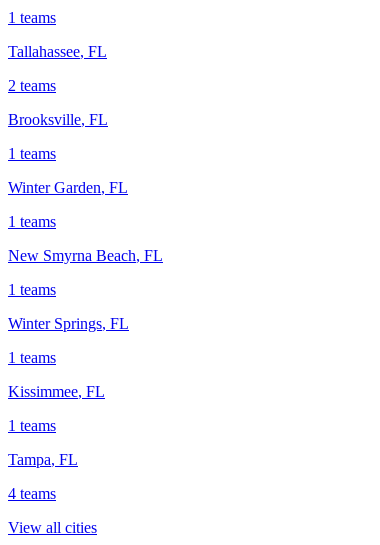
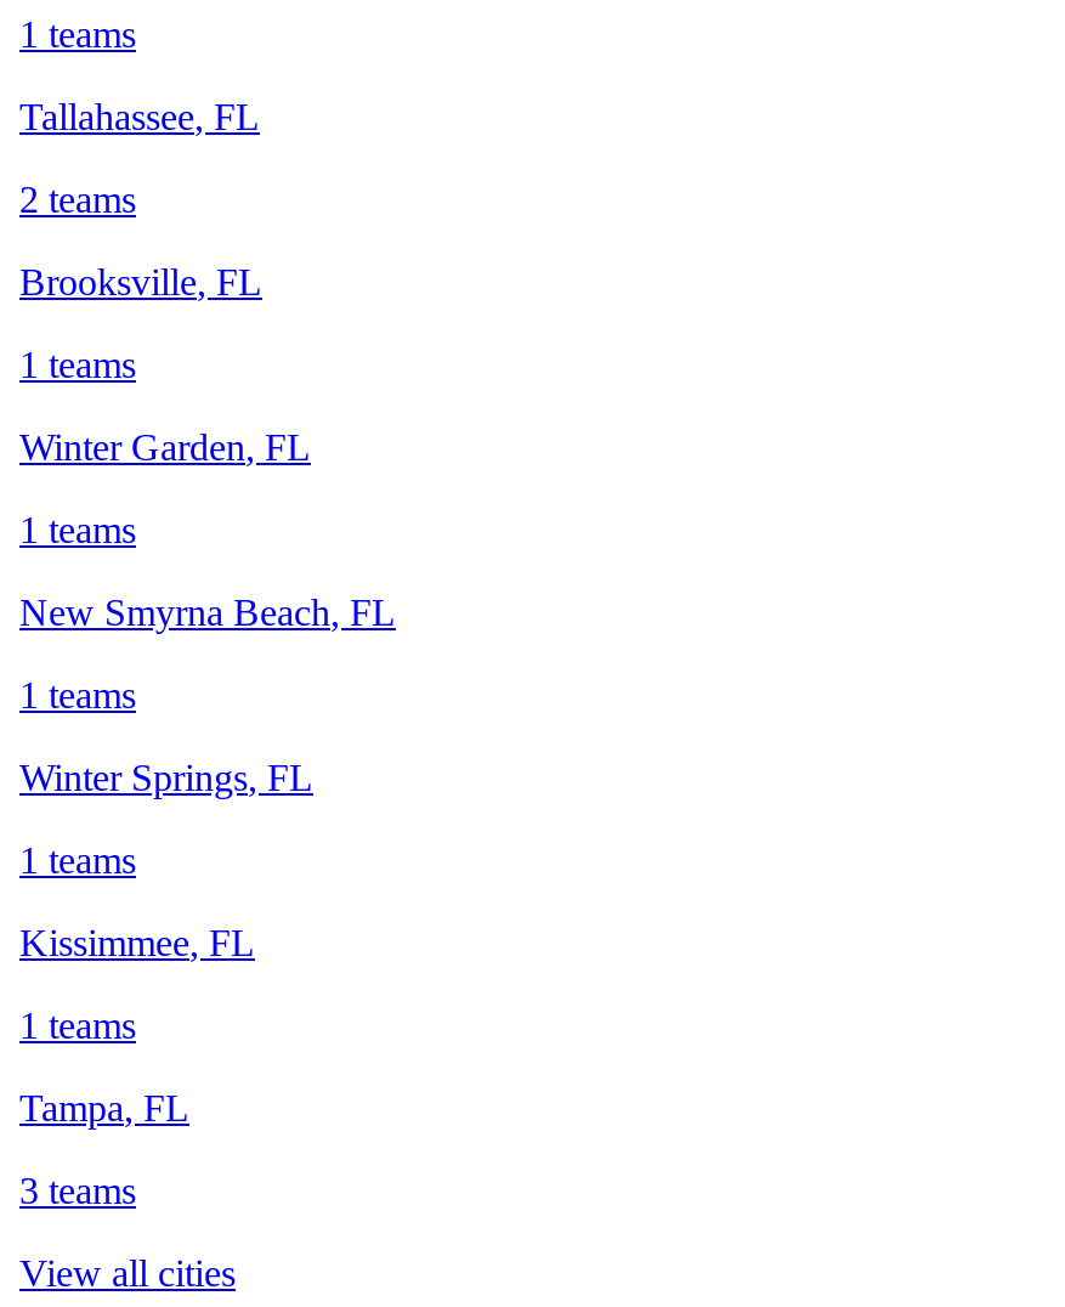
- 4 teams
+ 3 teams
